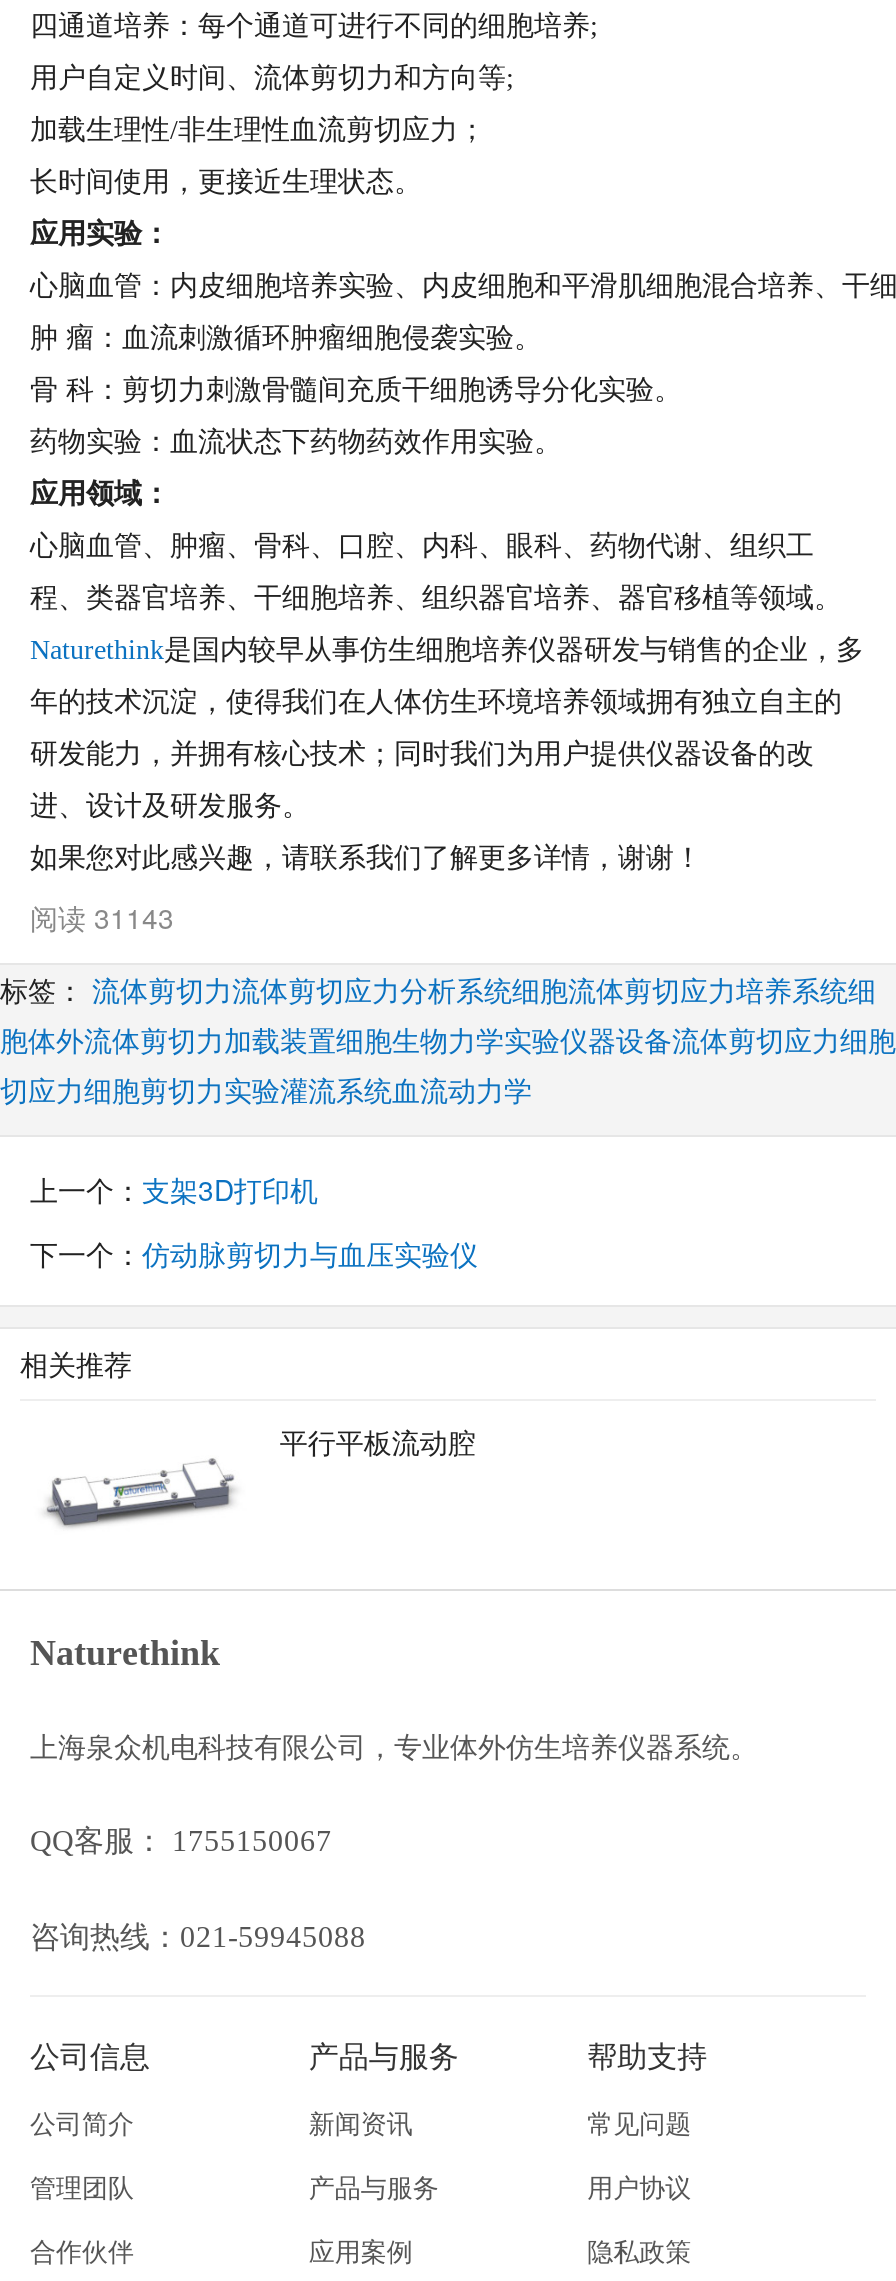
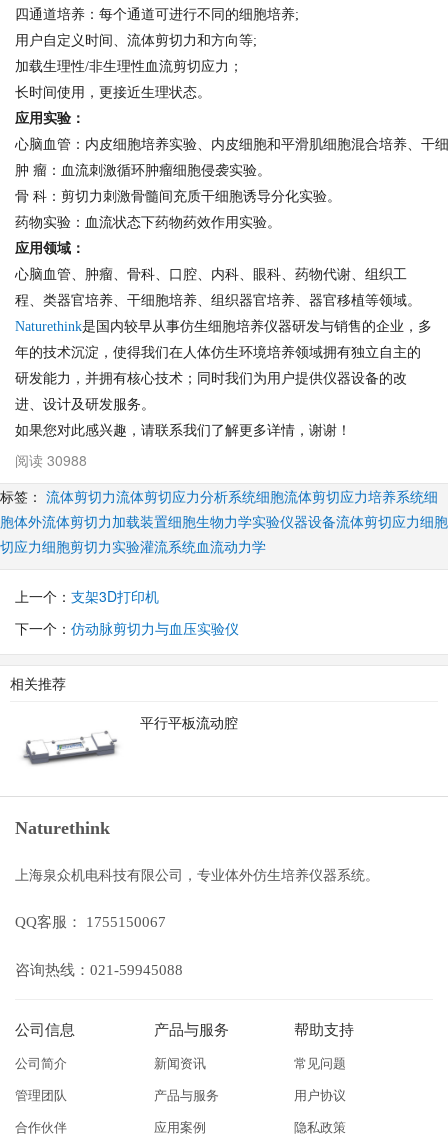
- 阅读 31143
+ 阅读 30988
